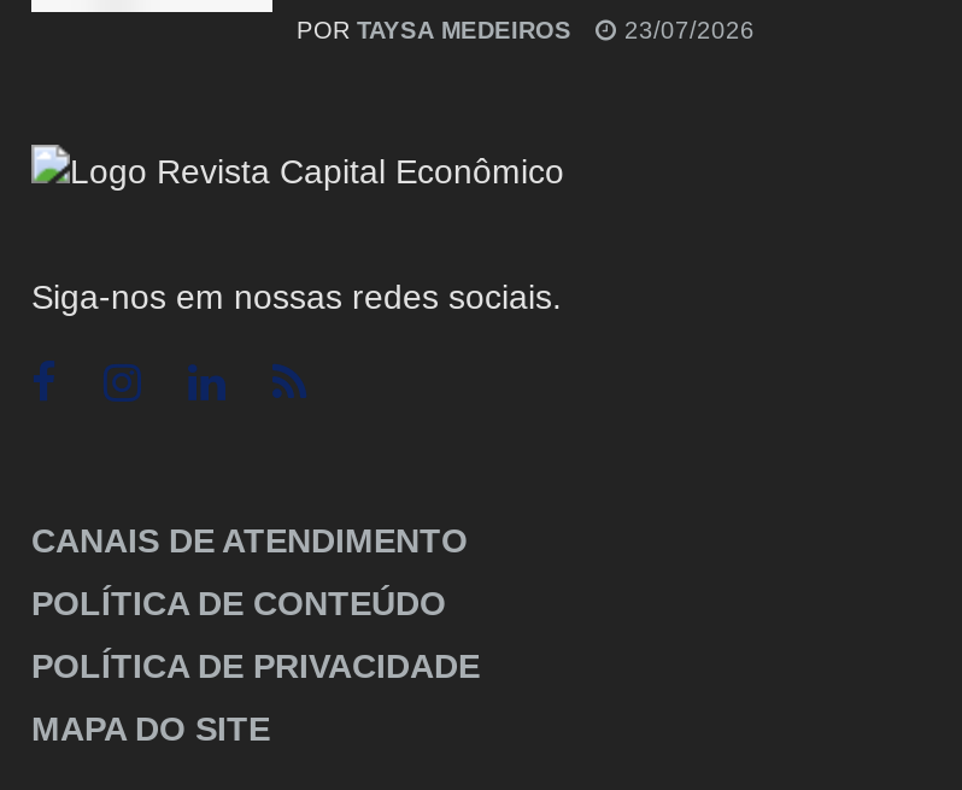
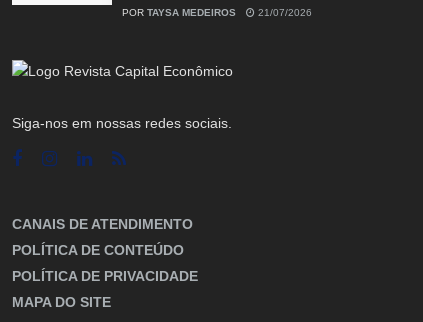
- POR TAYSA MEDEIROS 23/07/2026
+ POR TAYSA MEDEIROS 21/07/2026
